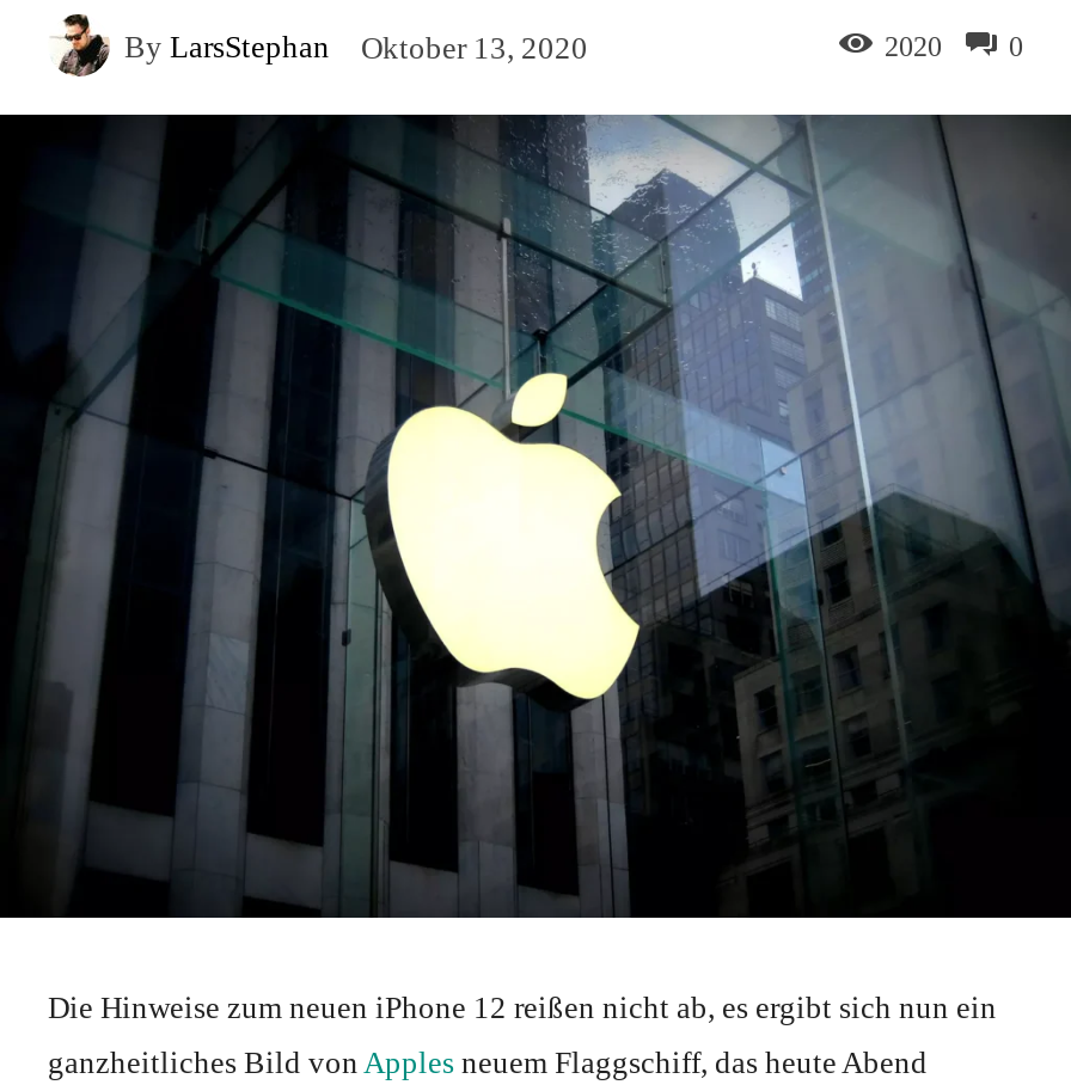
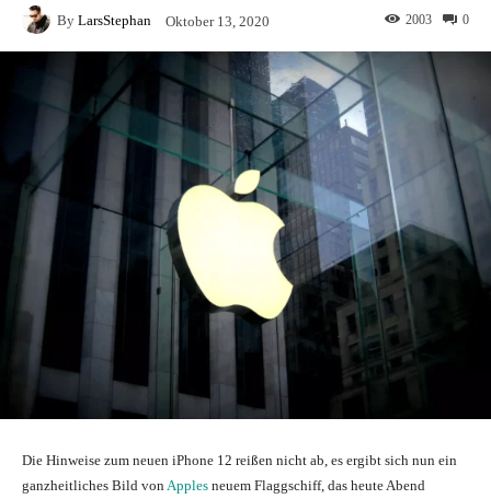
- 2020 0
+ 2003 0
